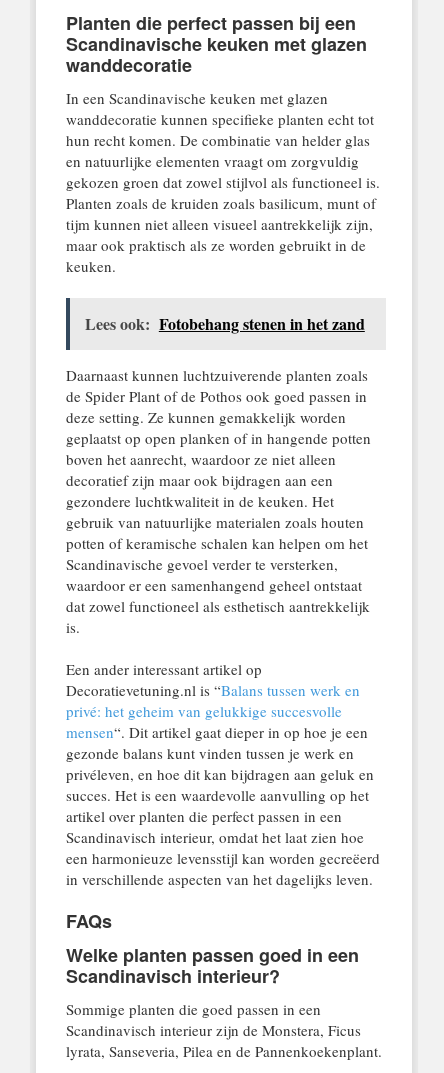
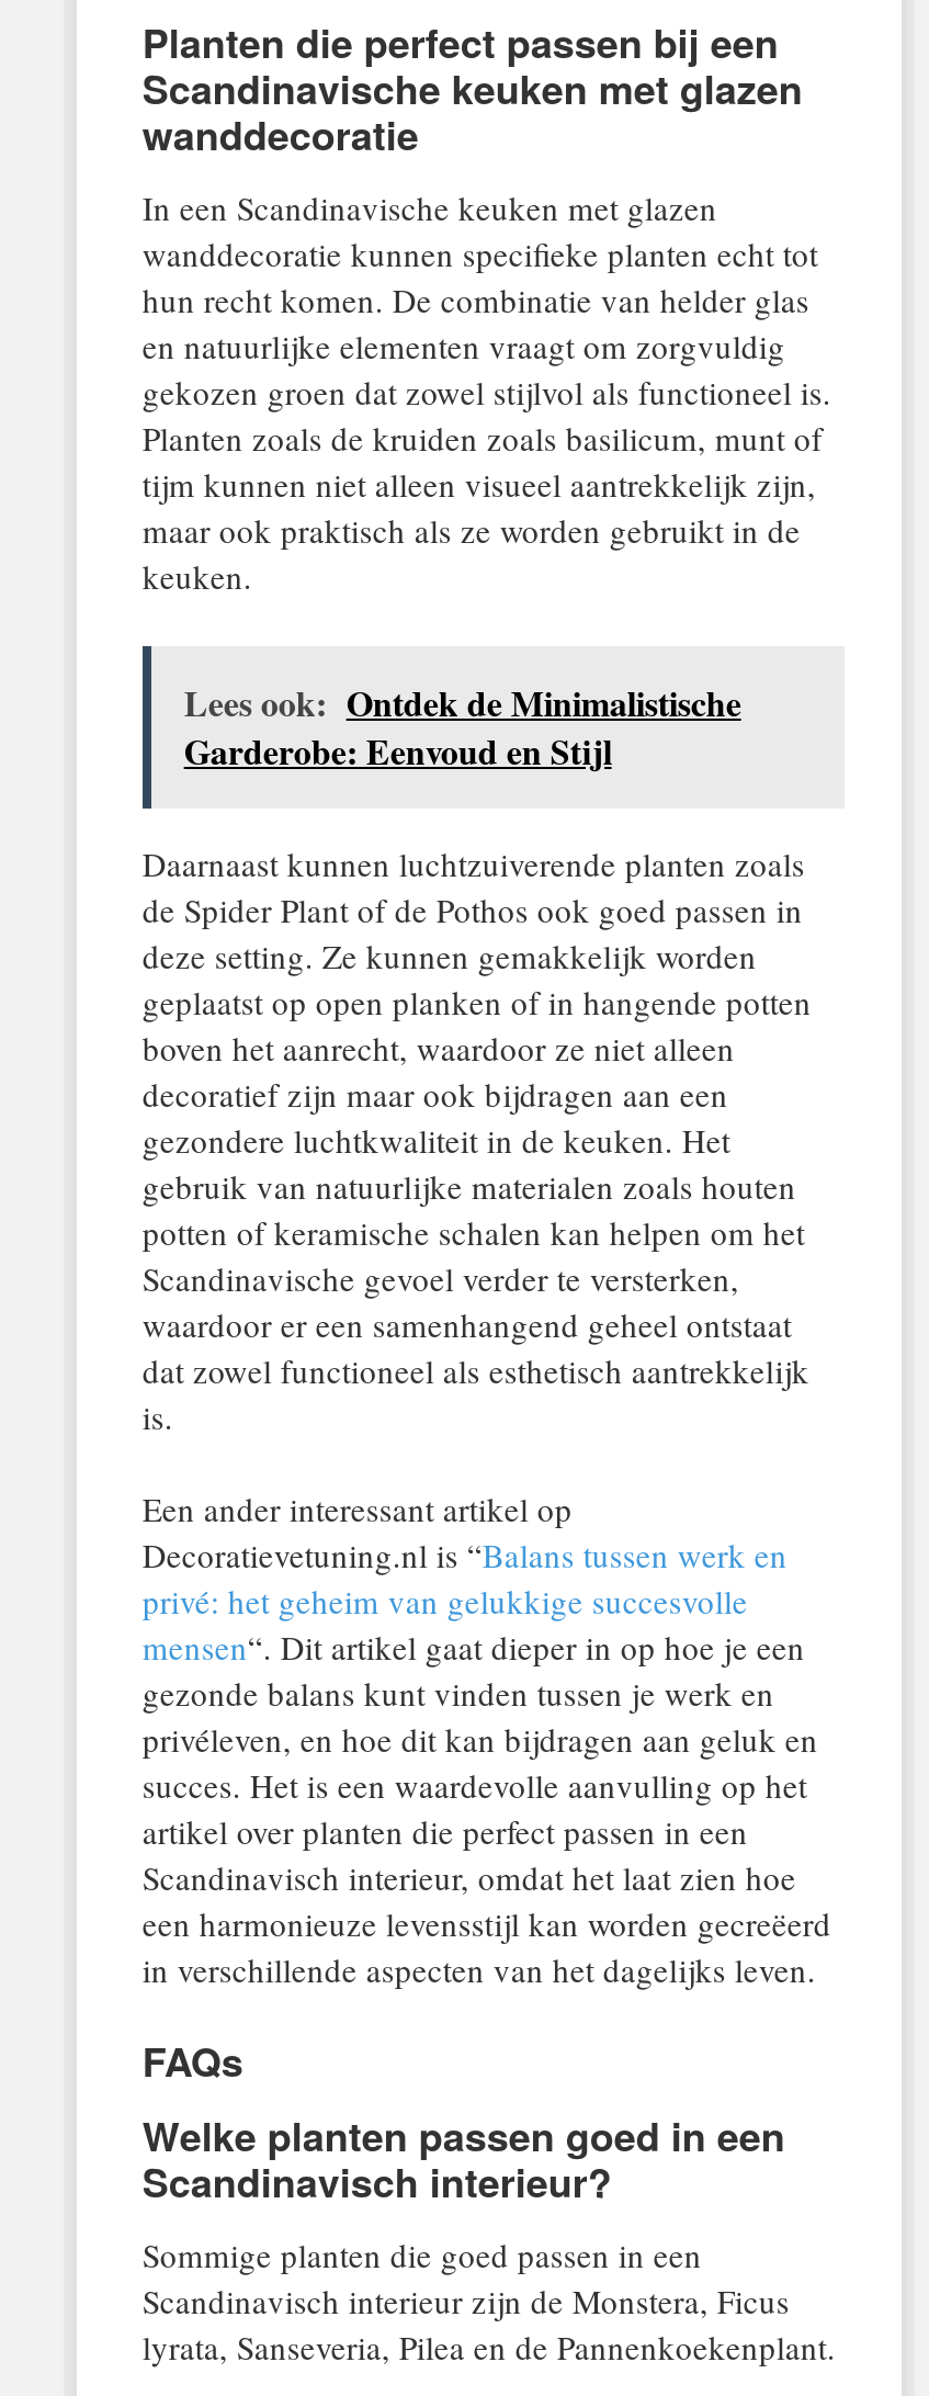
- Lees ook: Fotobehang stenen in het zand
+ Lees ook: Ontdek de Minimalistische
+ Garderobe: Eenvoud en Stijl
